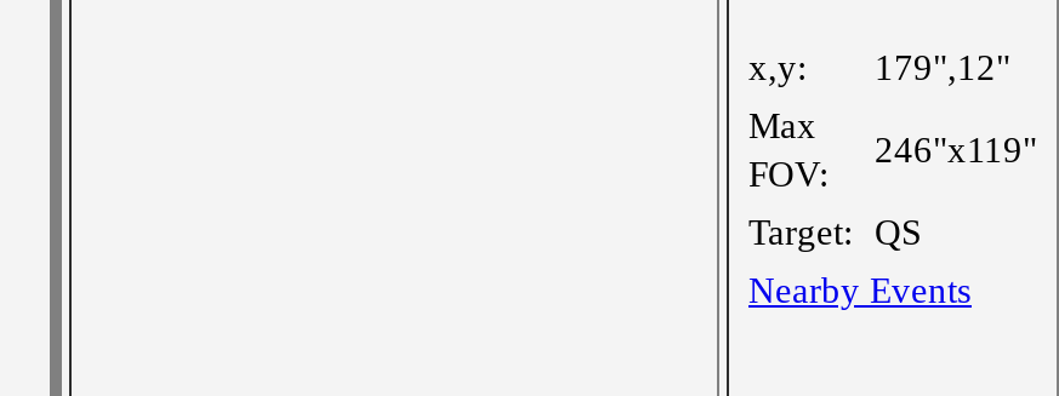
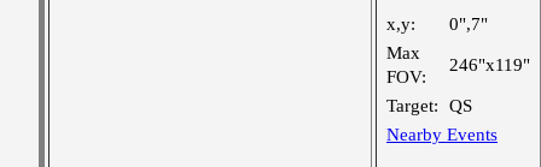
- x,y: 179",12"
+ x,y: 0",7"
